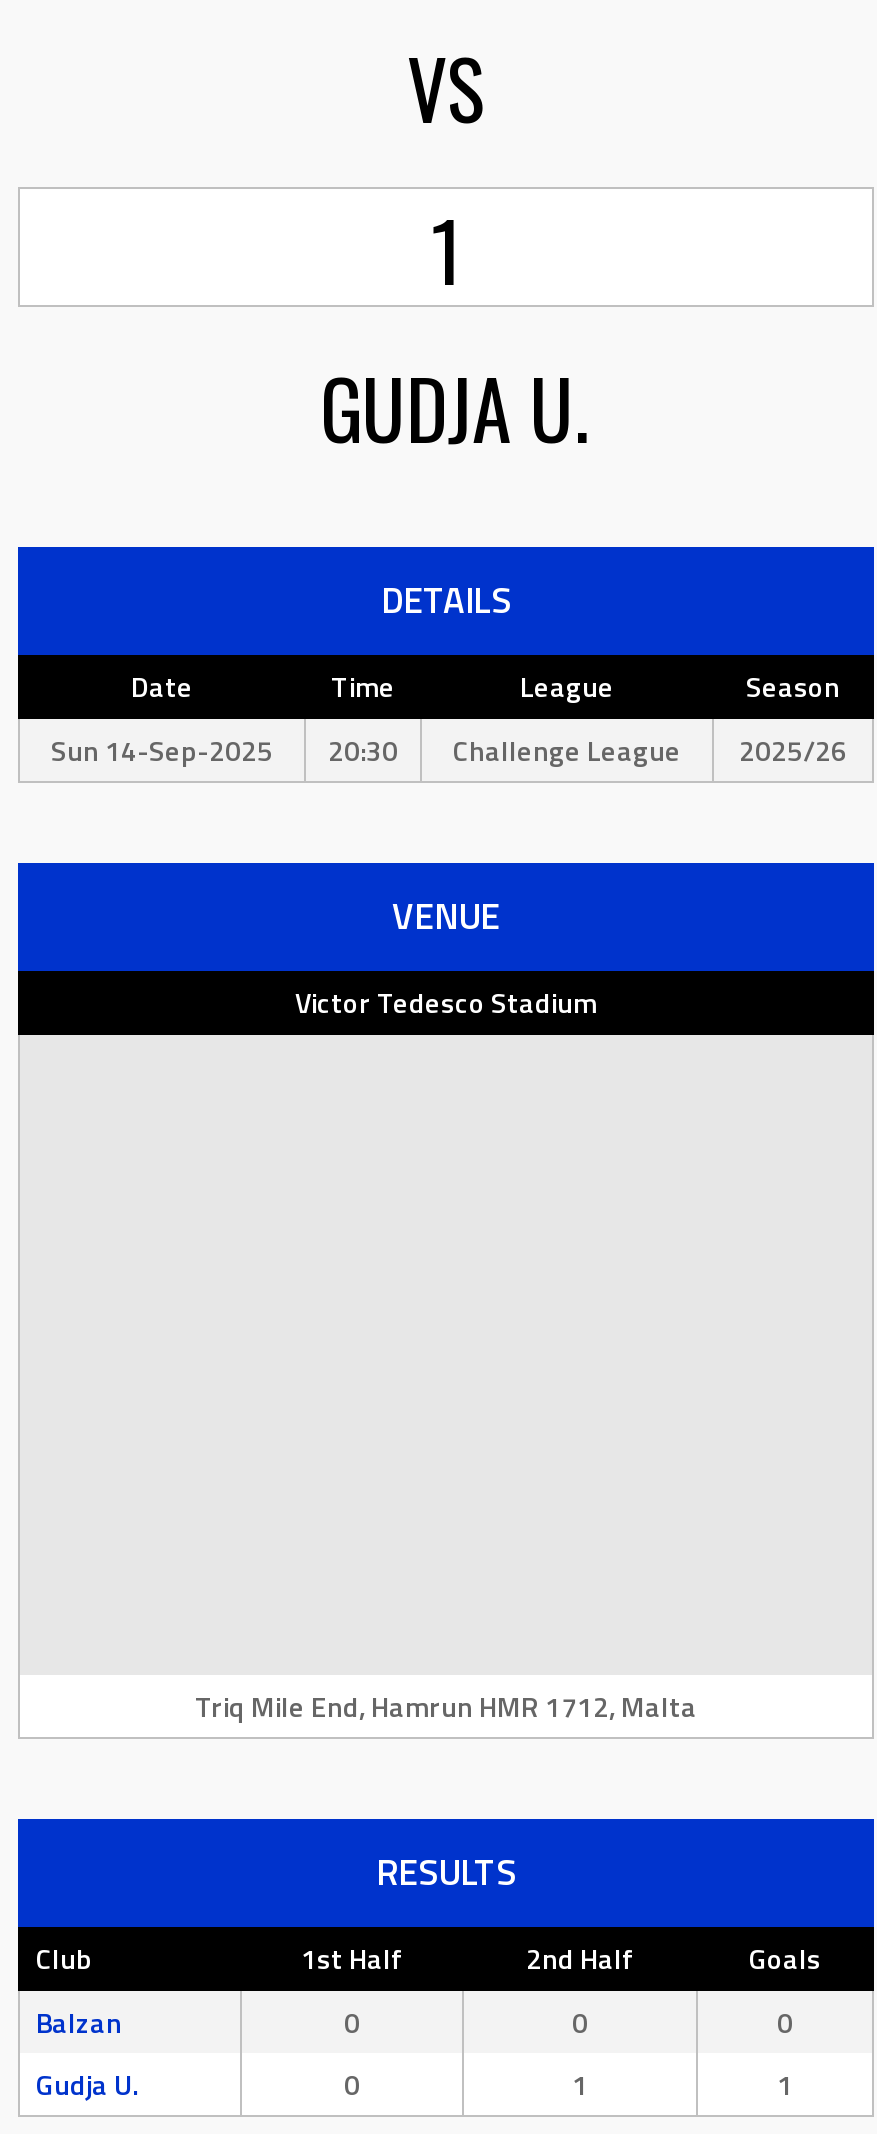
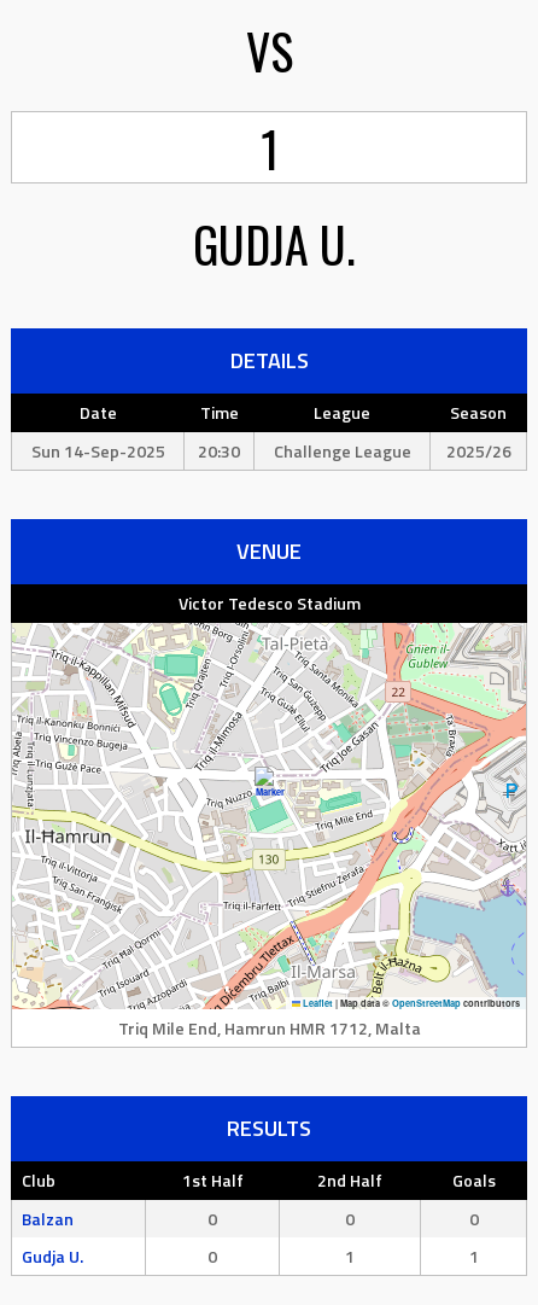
+ [image]
+ Leaflet Map data © OpenStreetMap contributors
